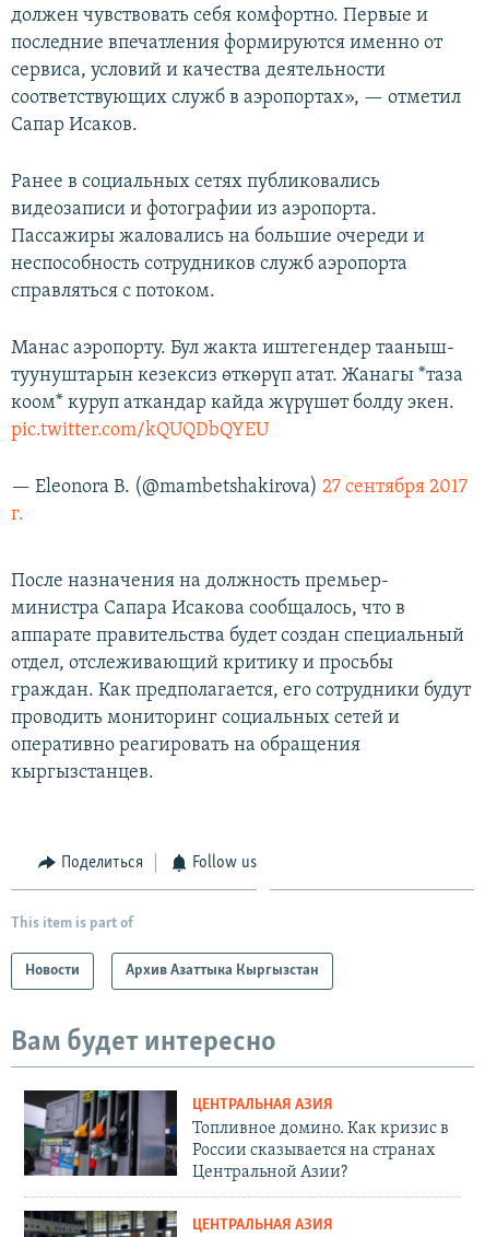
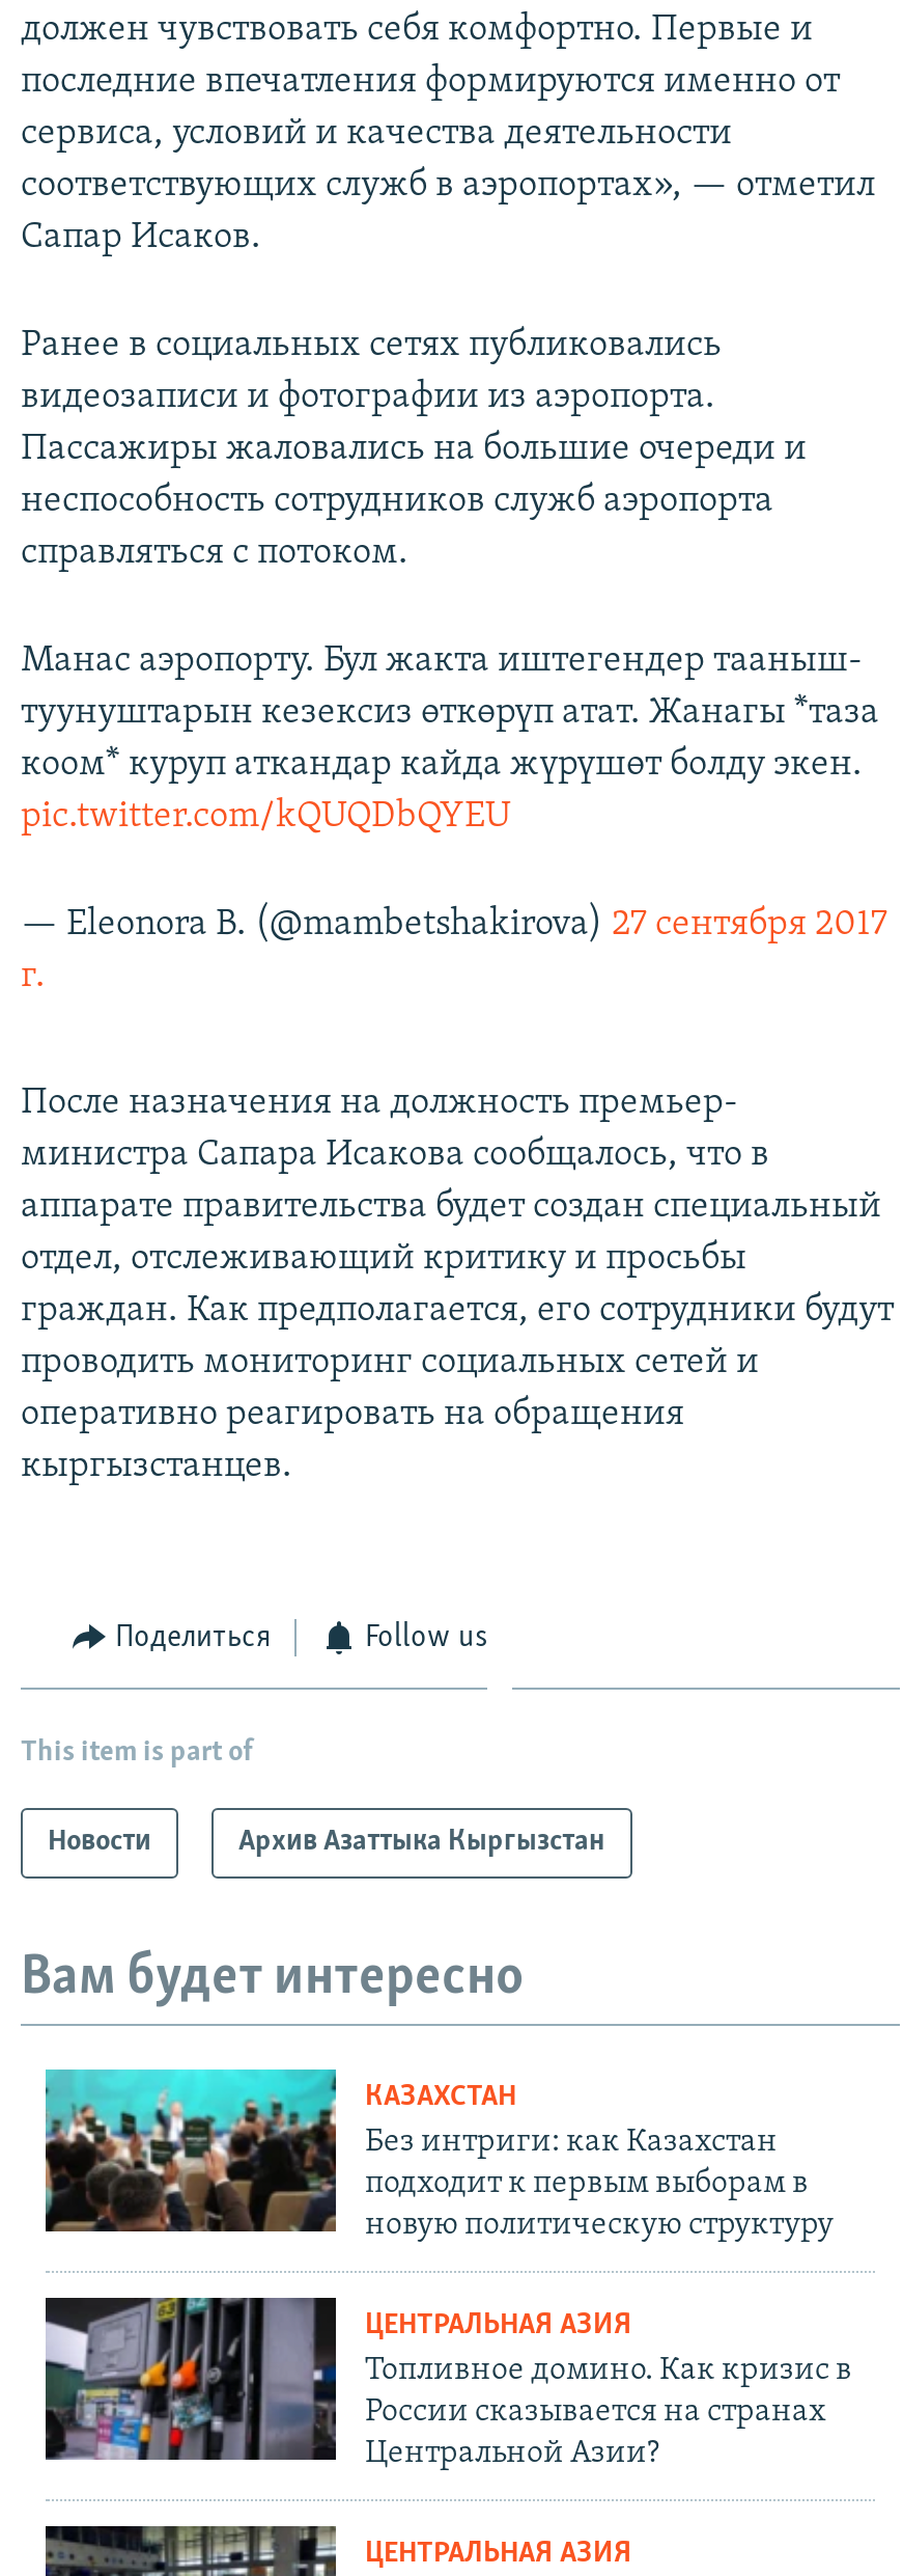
+ [image]
+ КАЗАХСТАН
+ Без интриги: как Казахстан
+ подходит к первым выборам в
+ новую политическую структуру
